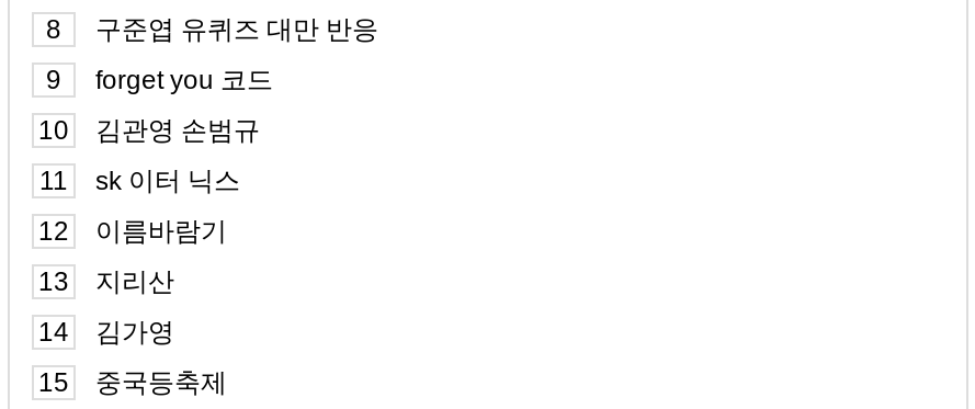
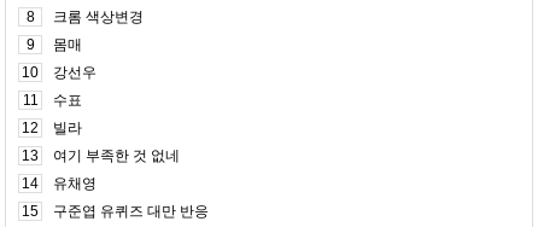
moved down: 구준엽 유퀴즈 대만 반응

+ 크롬 색상변경

- forget you 코드
+ 몸매

- 김관영 손범규
+ 강선우

- sk 이터 닉스
+ 수표

- 이름바람기
+ 빌라

- 지리산
+ 여기 부족한 것 없네

- 김가영
+ 유채영

- 중국등축제
